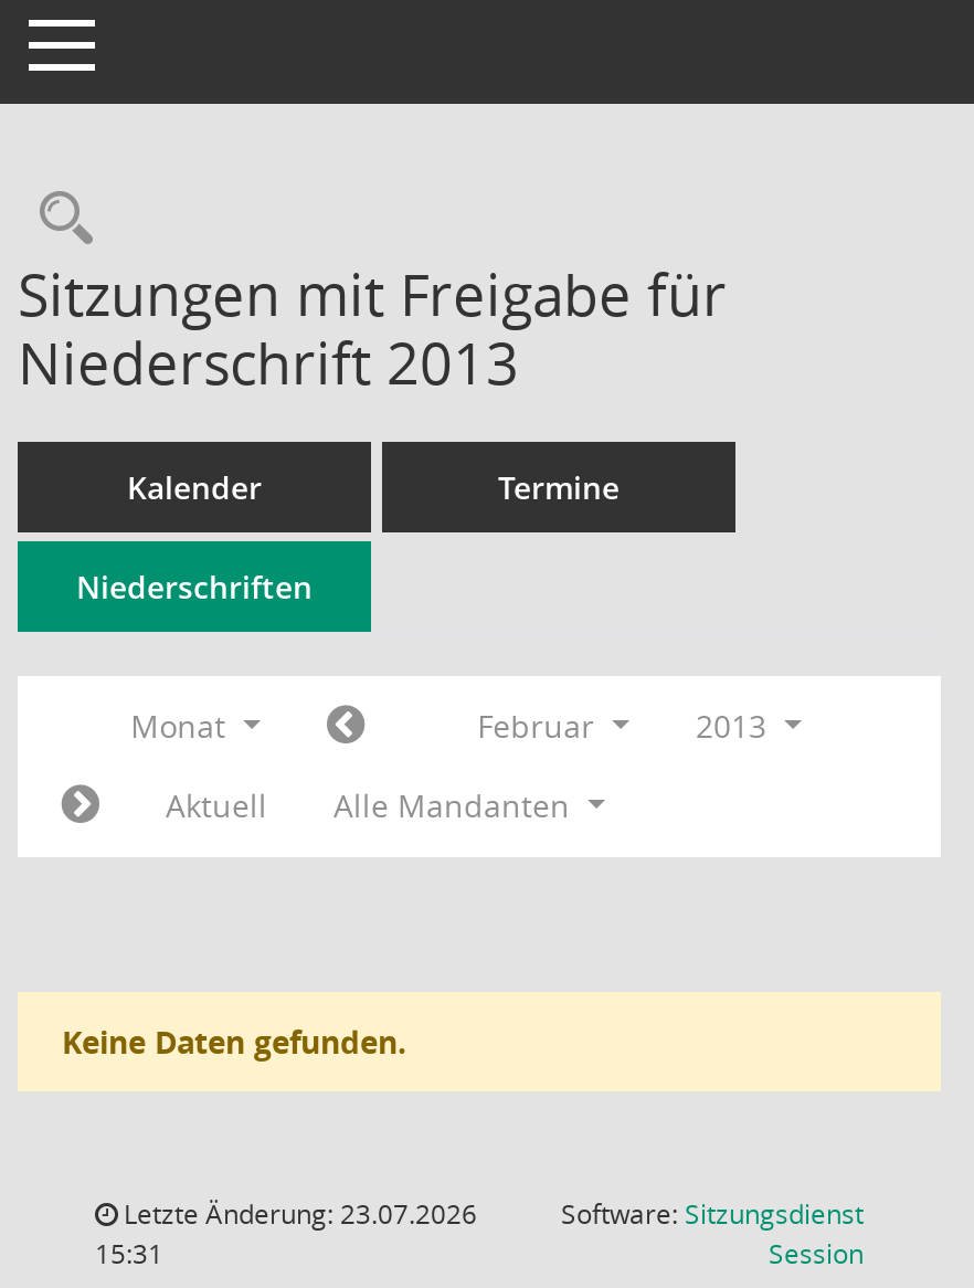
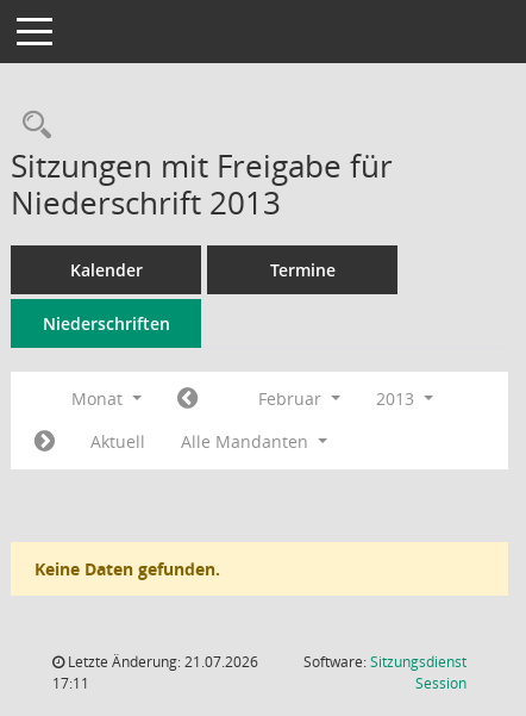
- Letzte Änderung: 23.07.2026
+ Letzte Änderung: 21.07.2026

- 15:31
+ 17:11
